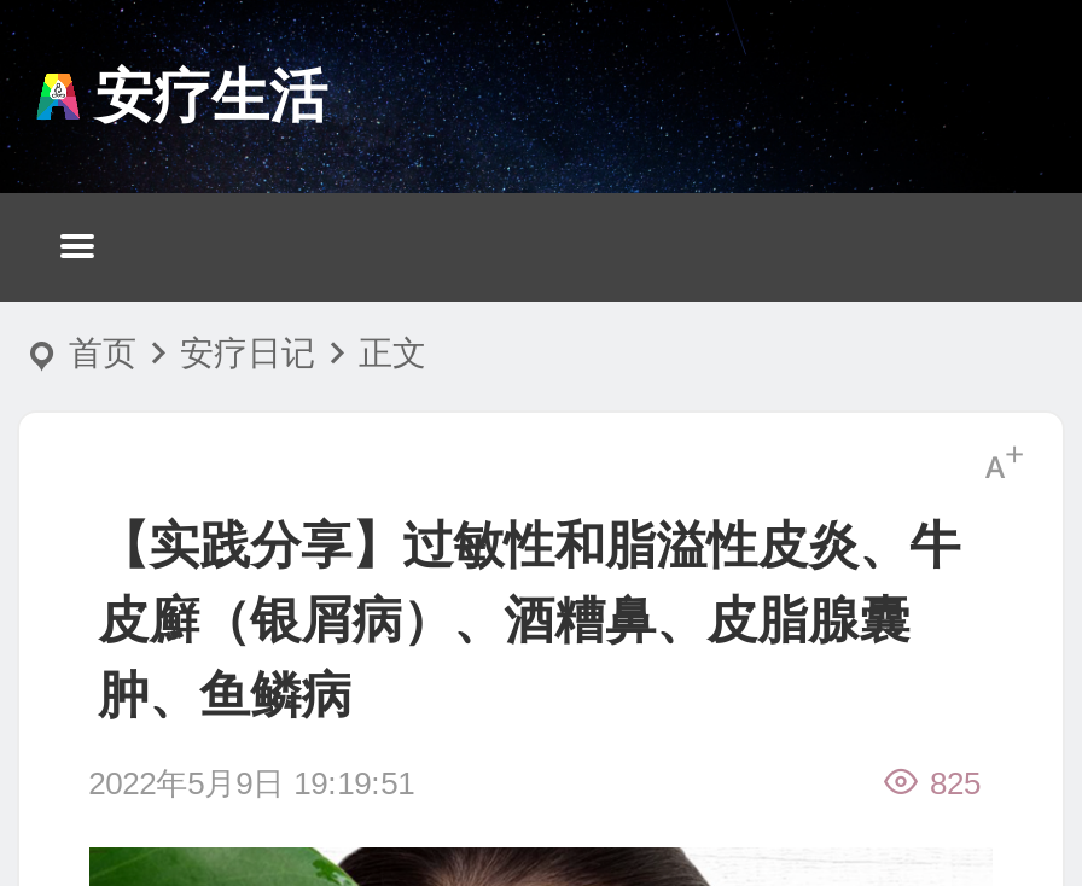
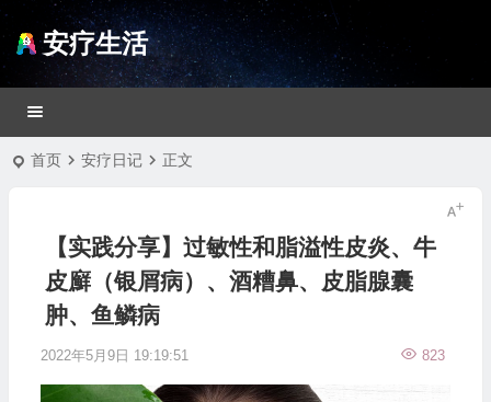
- 825
+ 823
